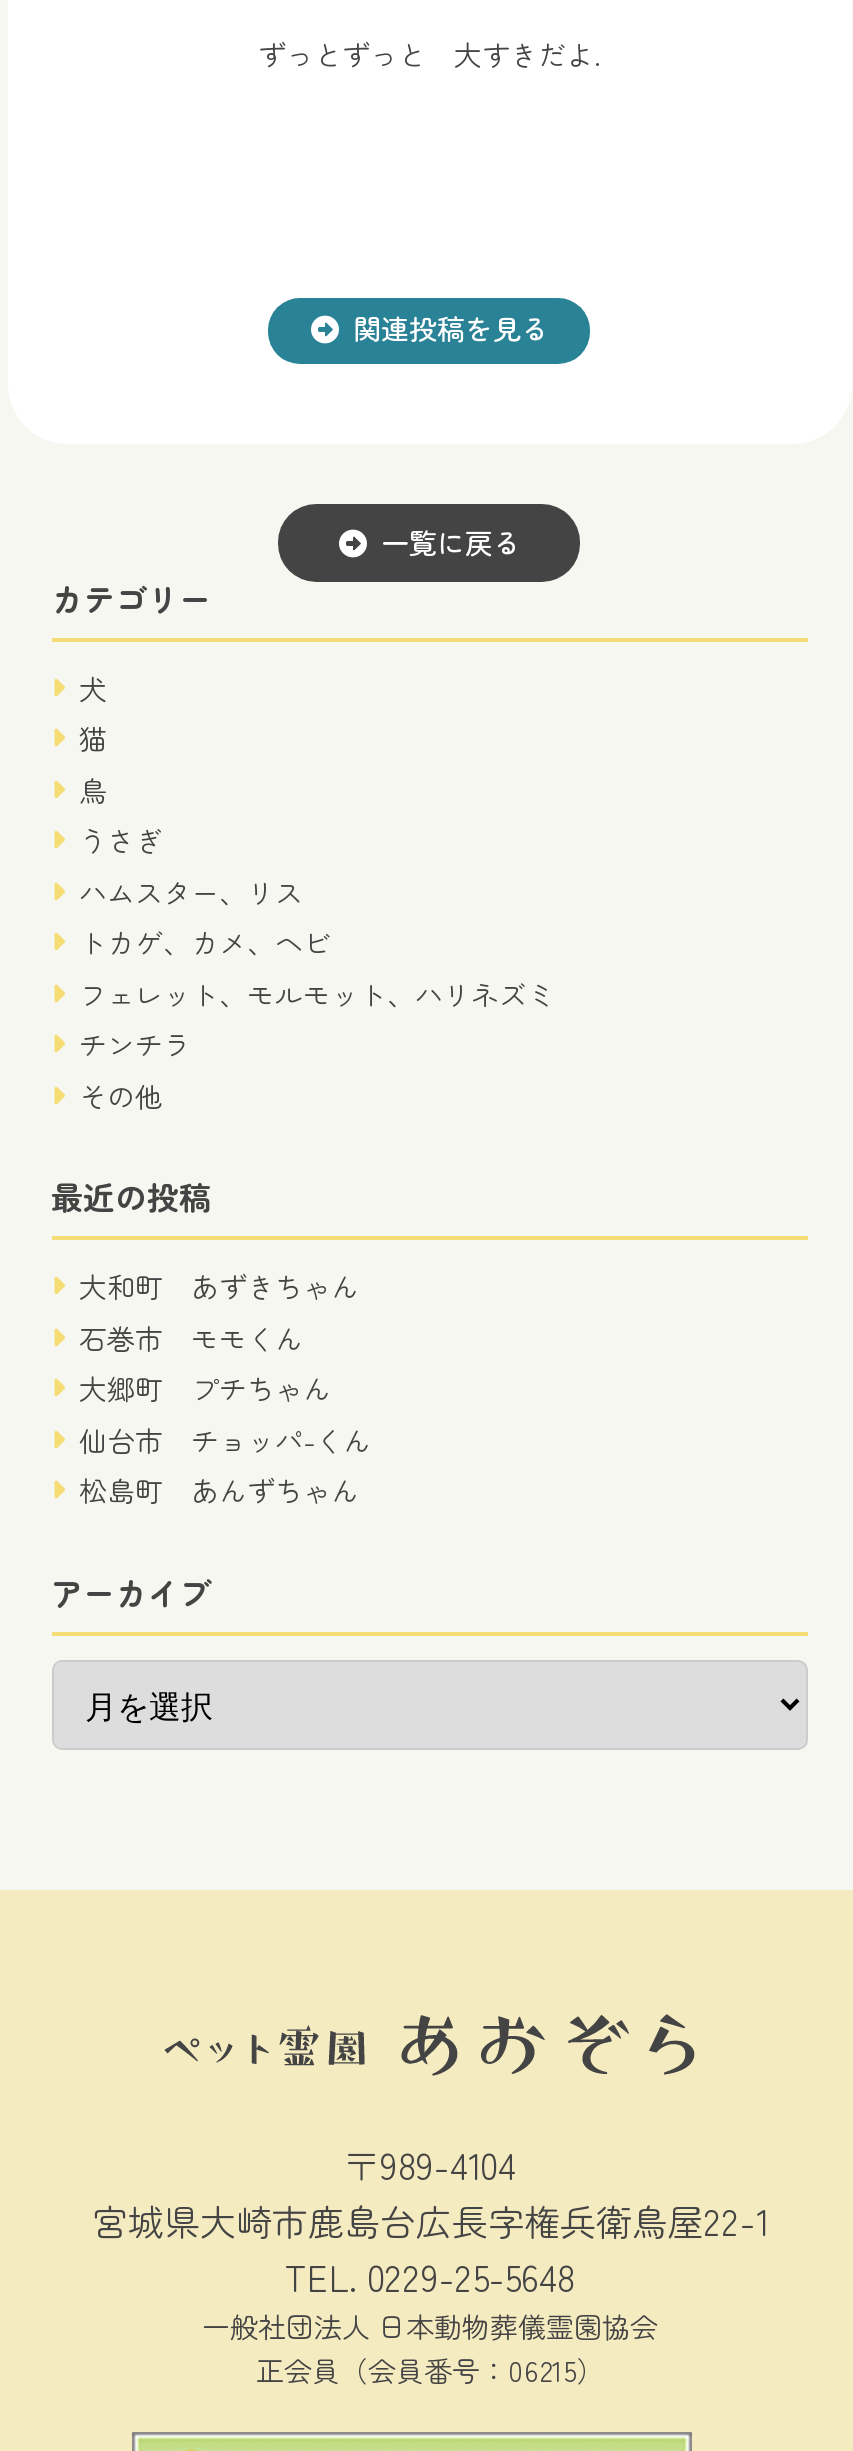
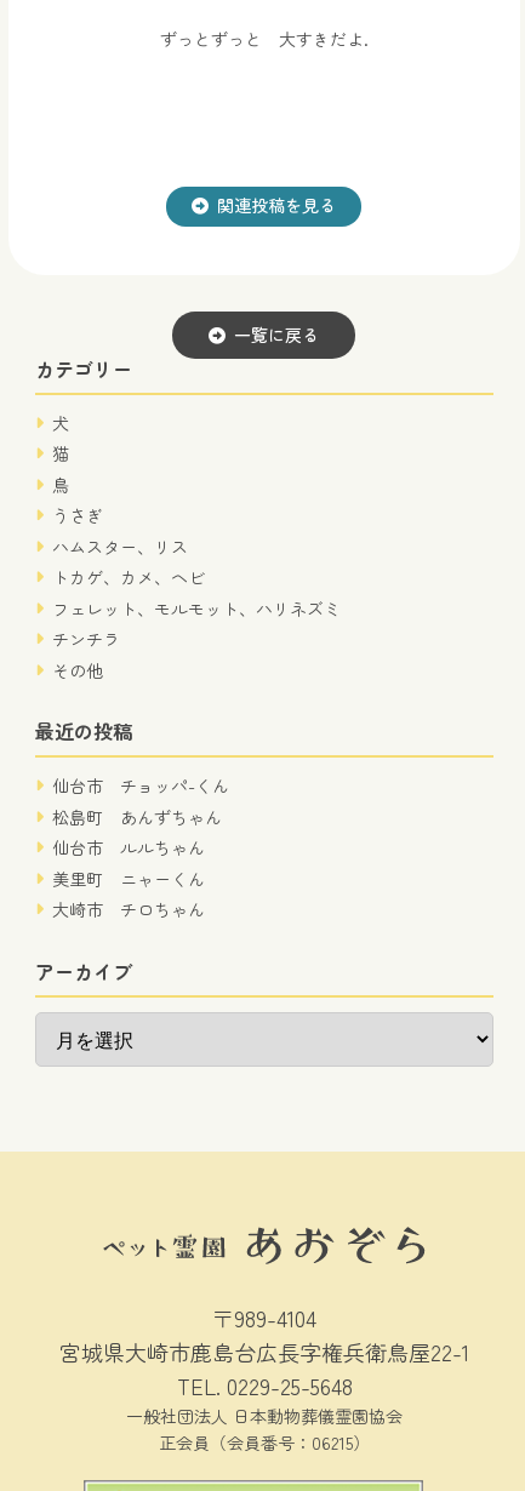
- 大和町 あずきちゃん
- 石巻市 モモくん
- 大郷町 プチちゃん

moved up: 仙台市 チョッパ-くん | 松島町 あんずちゃん

+ 仙台市 ルルちゃん
+ 美里町 ニャーくん
+ 大崎市 チロちゃん
